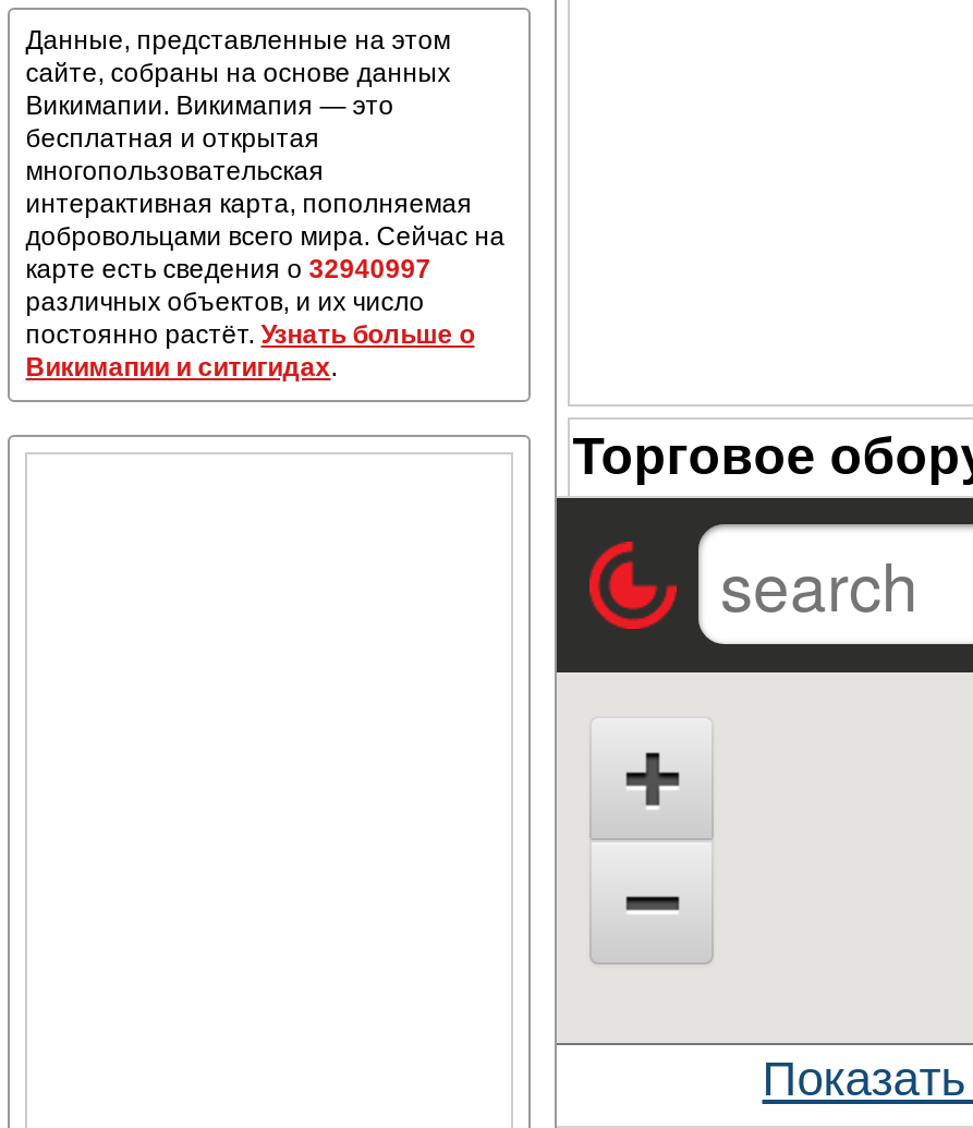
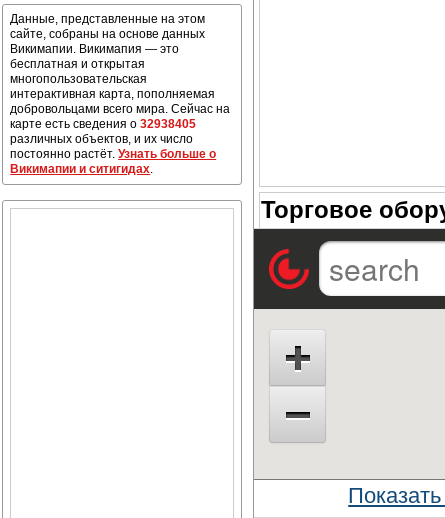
- карте есть сведения о 32940997
+ карте есть сведения о 32938405
